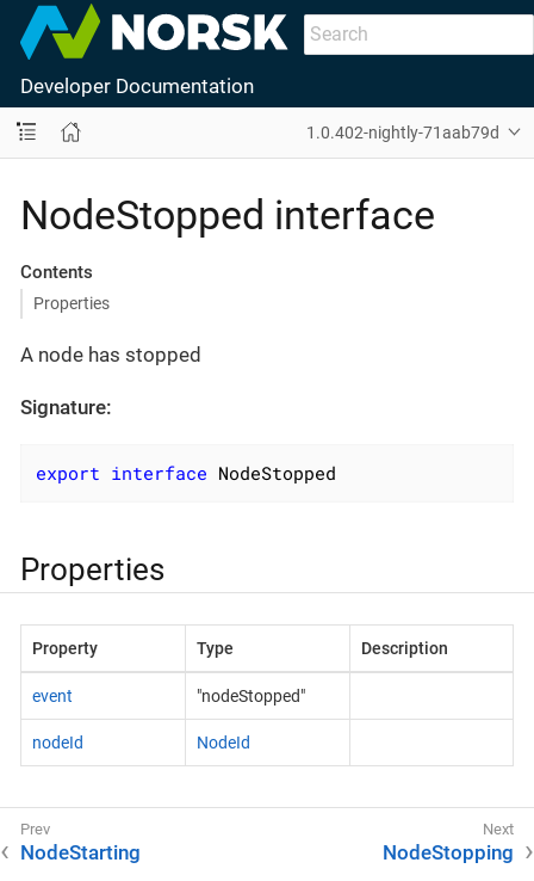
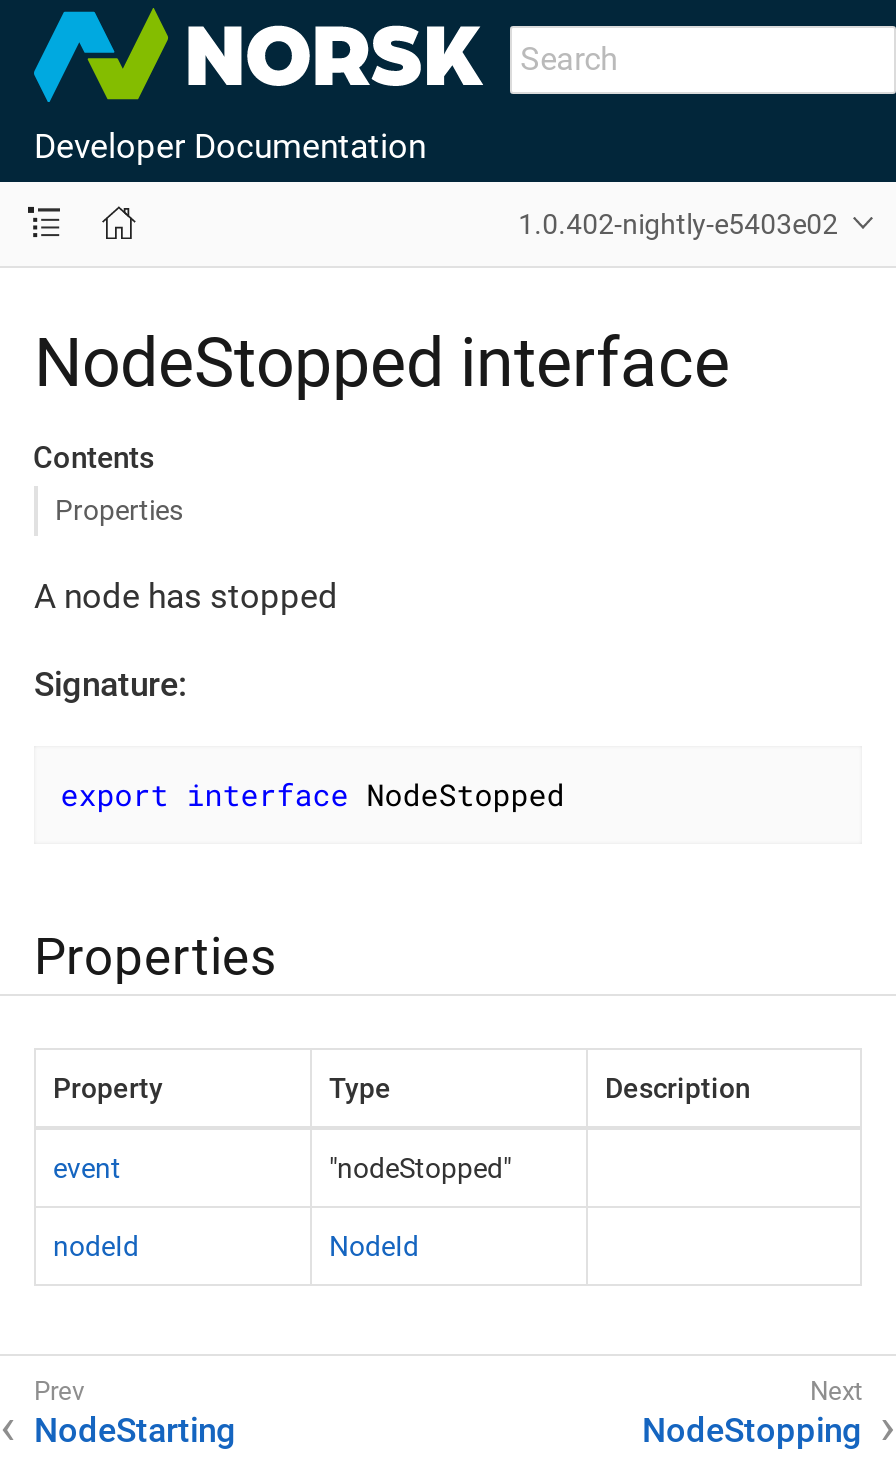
- 1.0.402-nightly-71aab79d
+ 1.0.402-nightly-e5403e02
